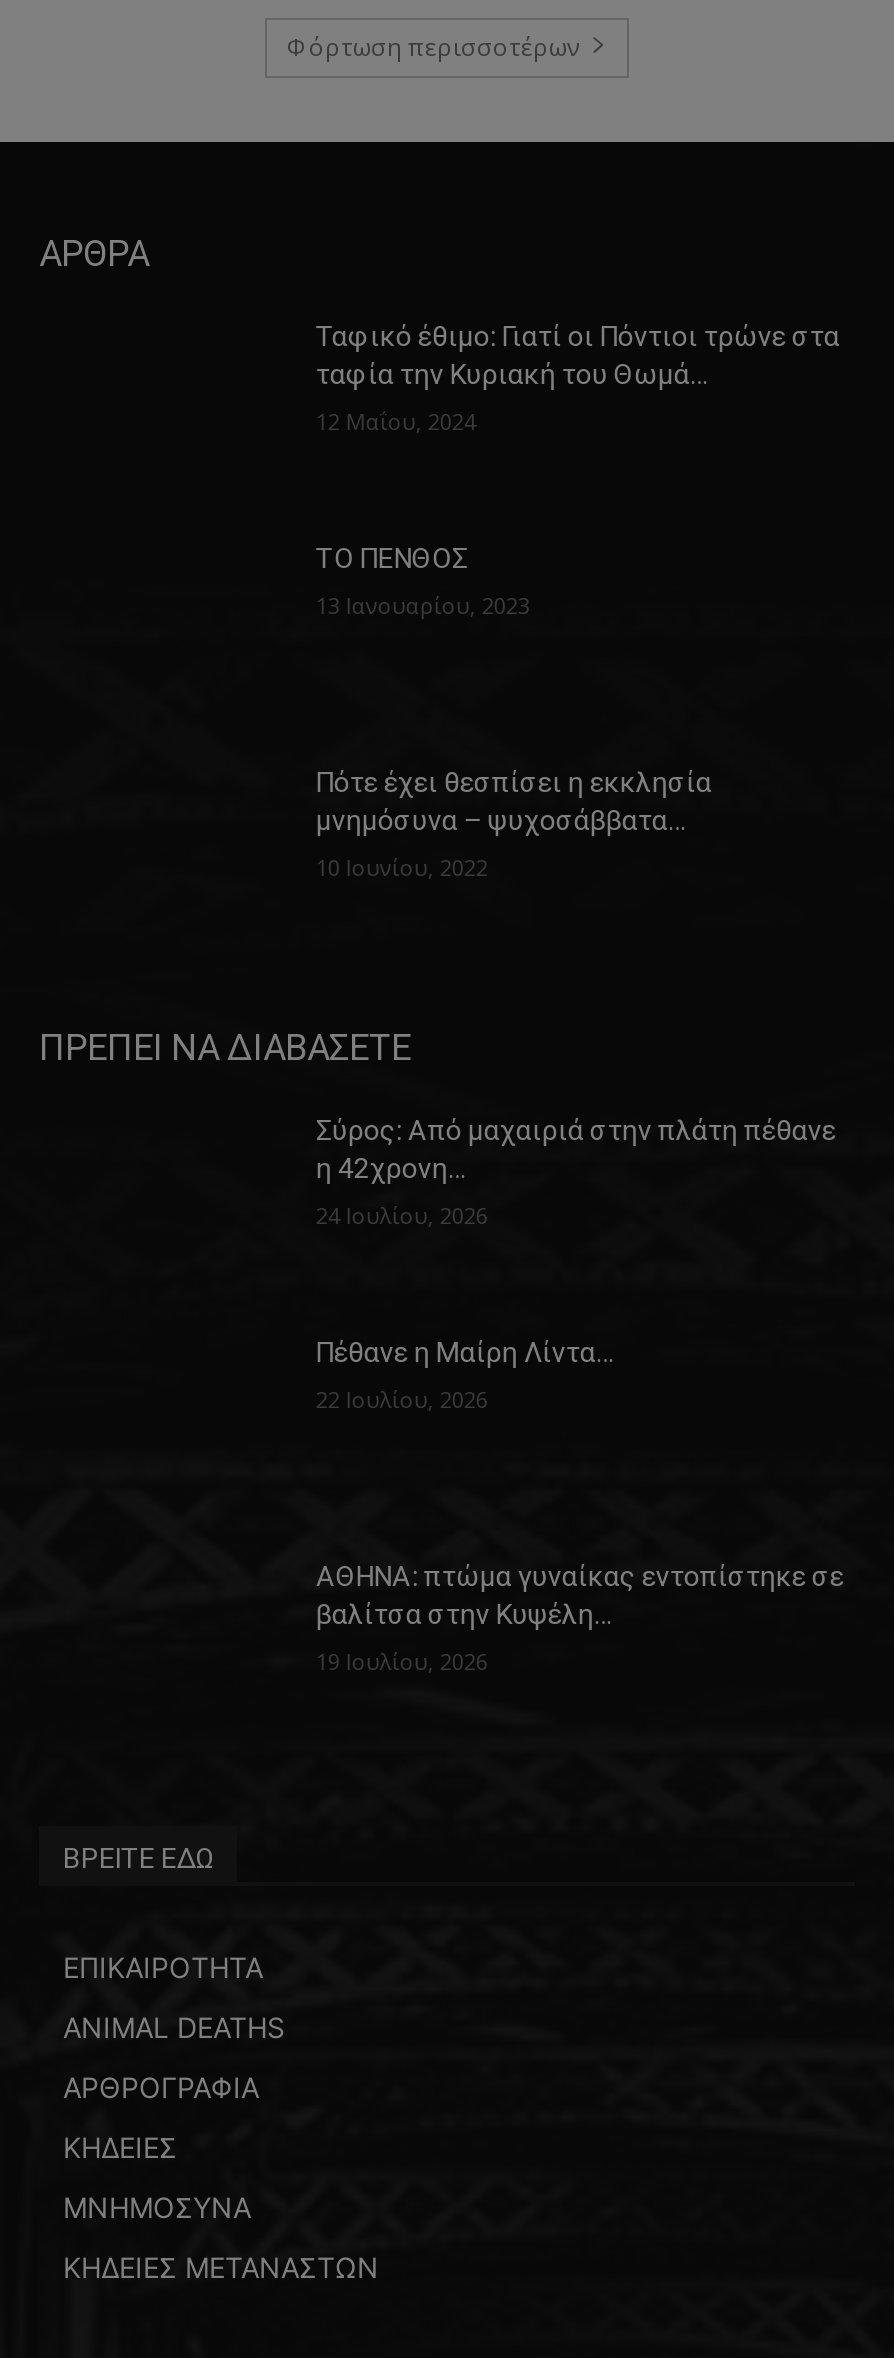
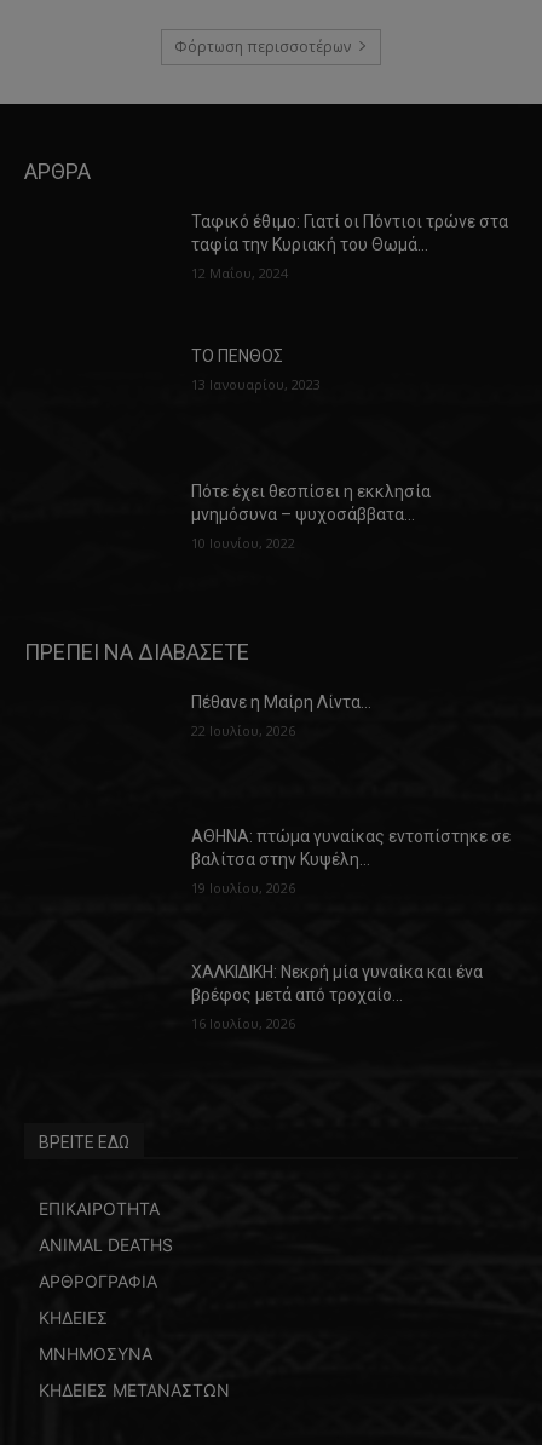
- Σύρος: Από μαχαιριά στην πλάτη πέθανε
- η 42χρονη…
- 24 Ιουλίου, 2026

moved up: Πέθανε η Μαίρη Λίντα… | 22 Ιουλίου, 2026 | ΑΘΗΝΑ: πτώμα γυναίκας εντοπίστηκε σε | βαλίτσα στην Κυψέλη… | 19 Ιουλίου, 2026

+ ΧΑΛΚΙΔΙΚΗ: Νεκρή μία γυναίκα και ένα
+ βρέφος μετά από τροχαίο…
+ 16 Ιουλίου, 2026
